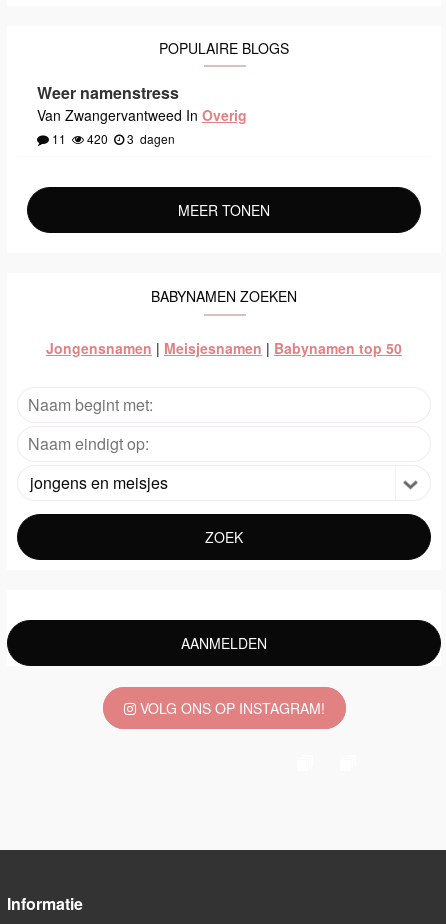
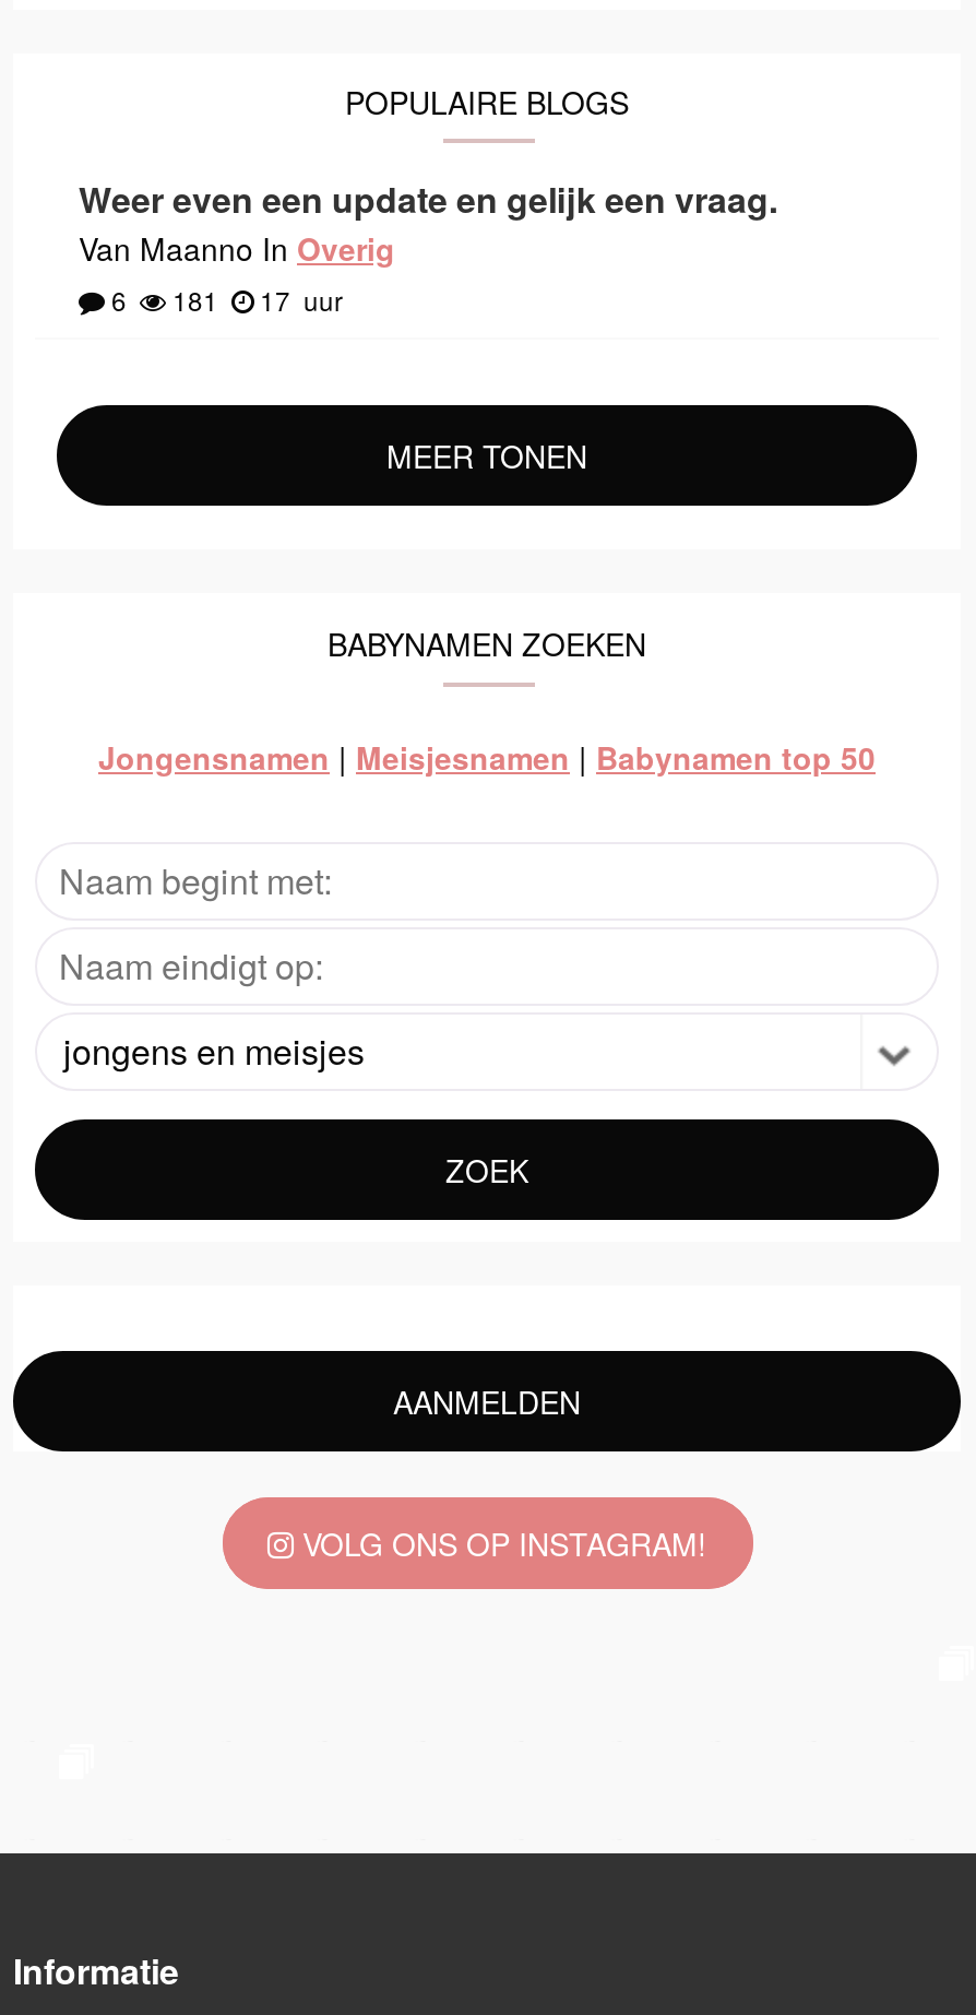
- Weer namenstress
- Van Zwangervantweed In Overig
- 11
- 420
- 3 dagen
+ Weer even een update en gelijk een vraag.
+ Van Maanno In Overig
+ 6
+ 181
+ 17 uur
